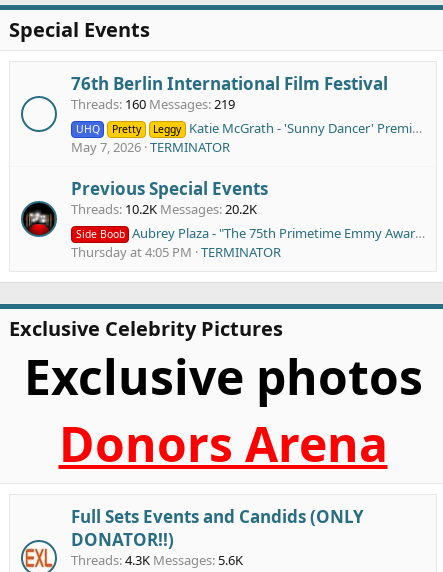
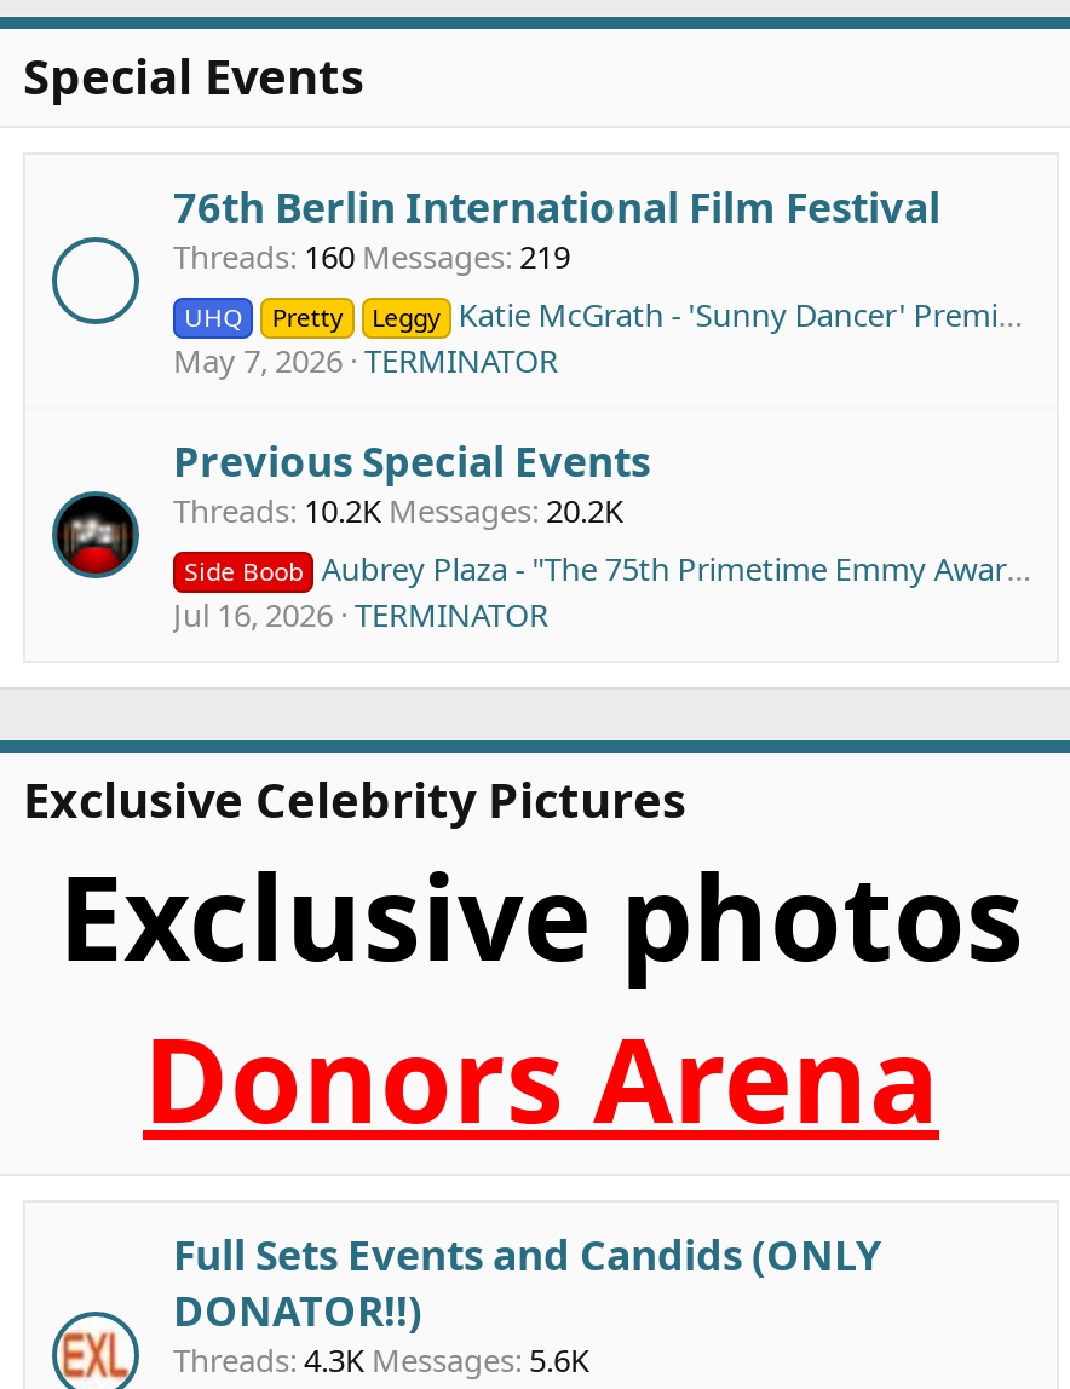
- Thursday at 4:05 PM TERMINATOR
+ Jul 16, 2026 TERMINATOR
